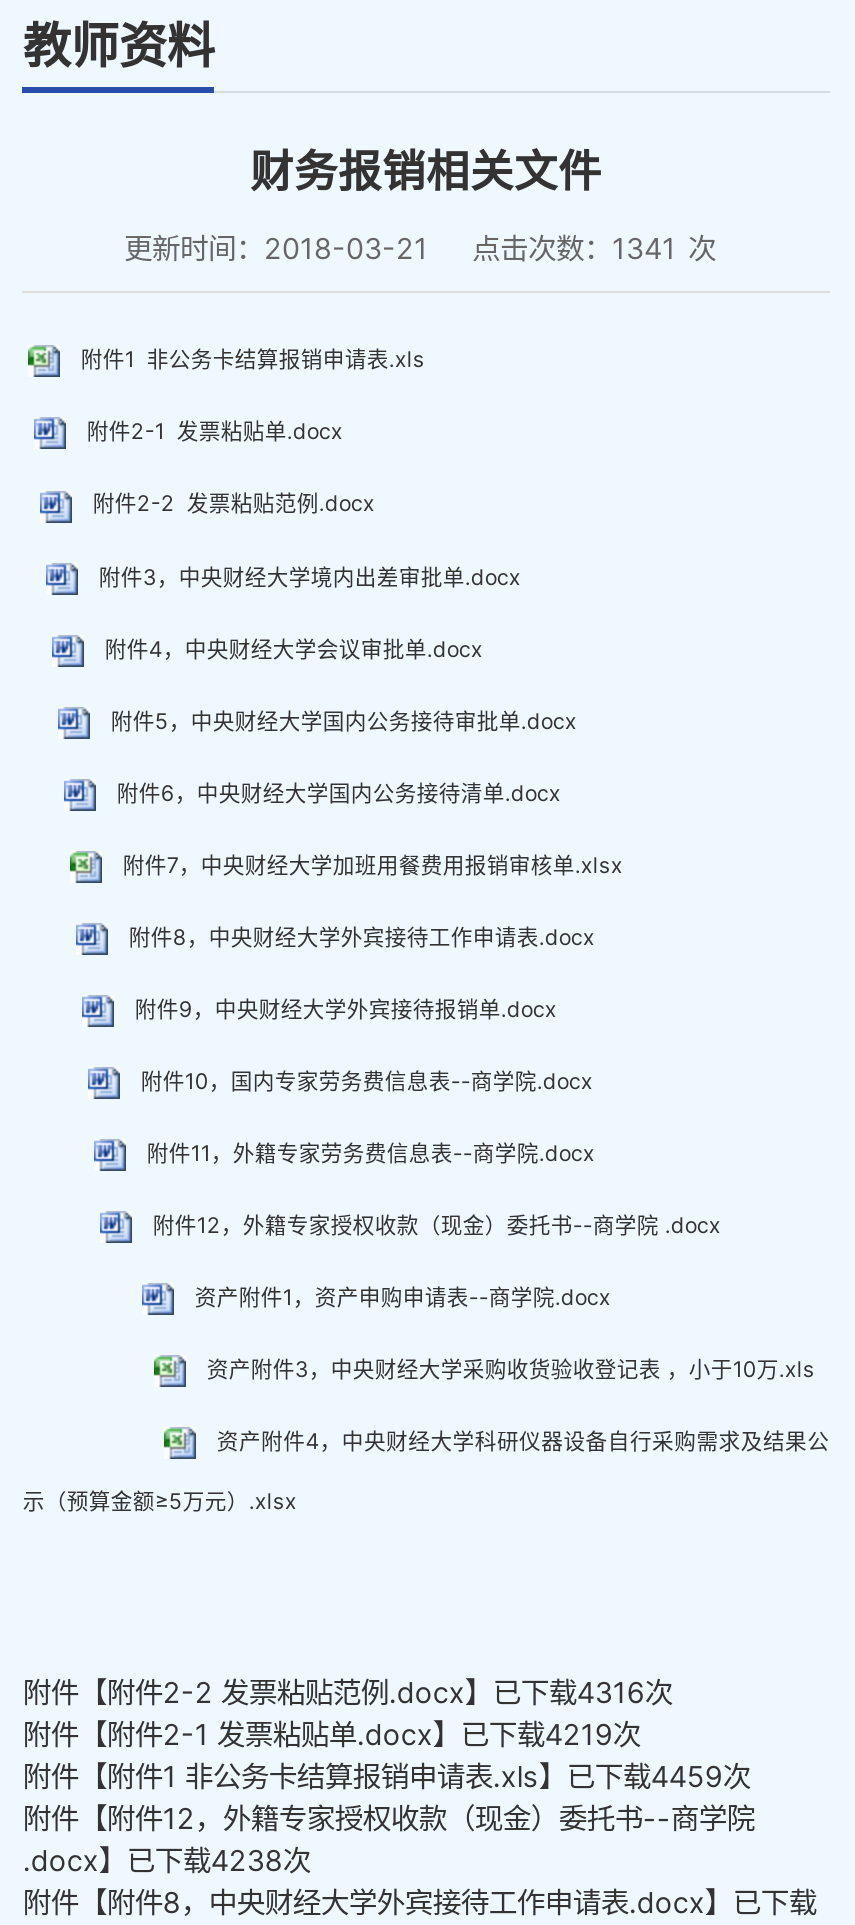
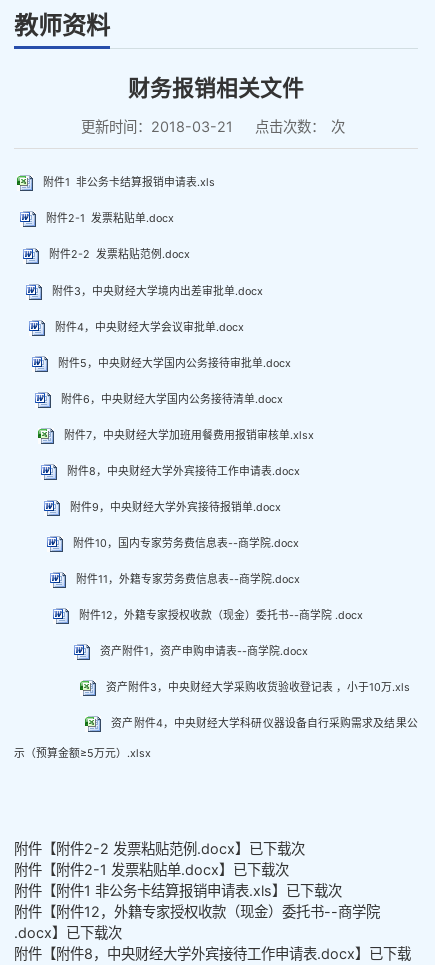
- 点击次数：1341 次
+ 点击次数： 次

- 附件【附件2-2 发票粘贴范例.docx】已下载4316次
- 附件【附件2-1 发票粘贴单.docx】已下载4219次
- 附件【附件1 非公务卡结算报销申请表.xls】已下载4459次
+ 附件【附件2-2 发票粘贴范例.docx】已下载次
+ 附件【附件2-1 发票粘贴单.docx】已下载次
+ 附件【附件1 非公务卡结算报销申请表.xls】已下载次

- .docx】已下载4238次
+ .docx】已下载次
